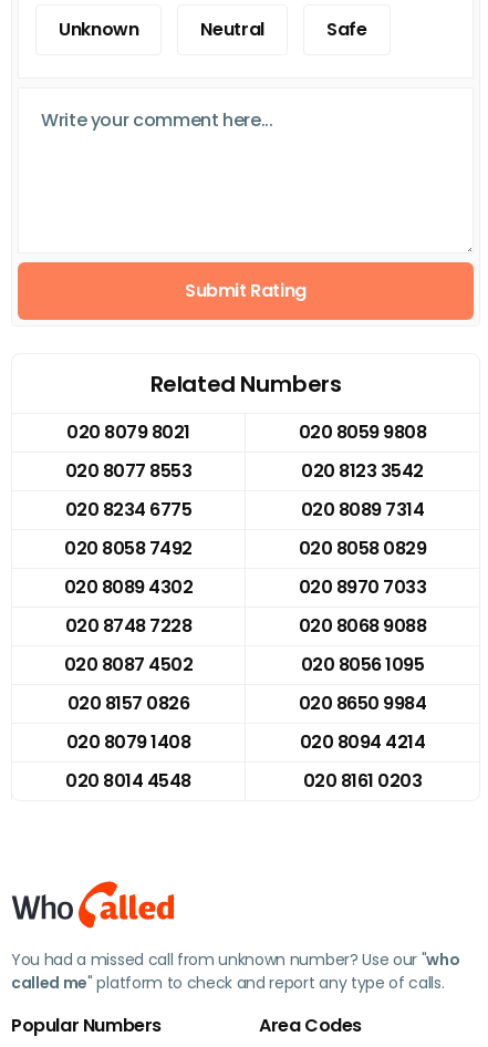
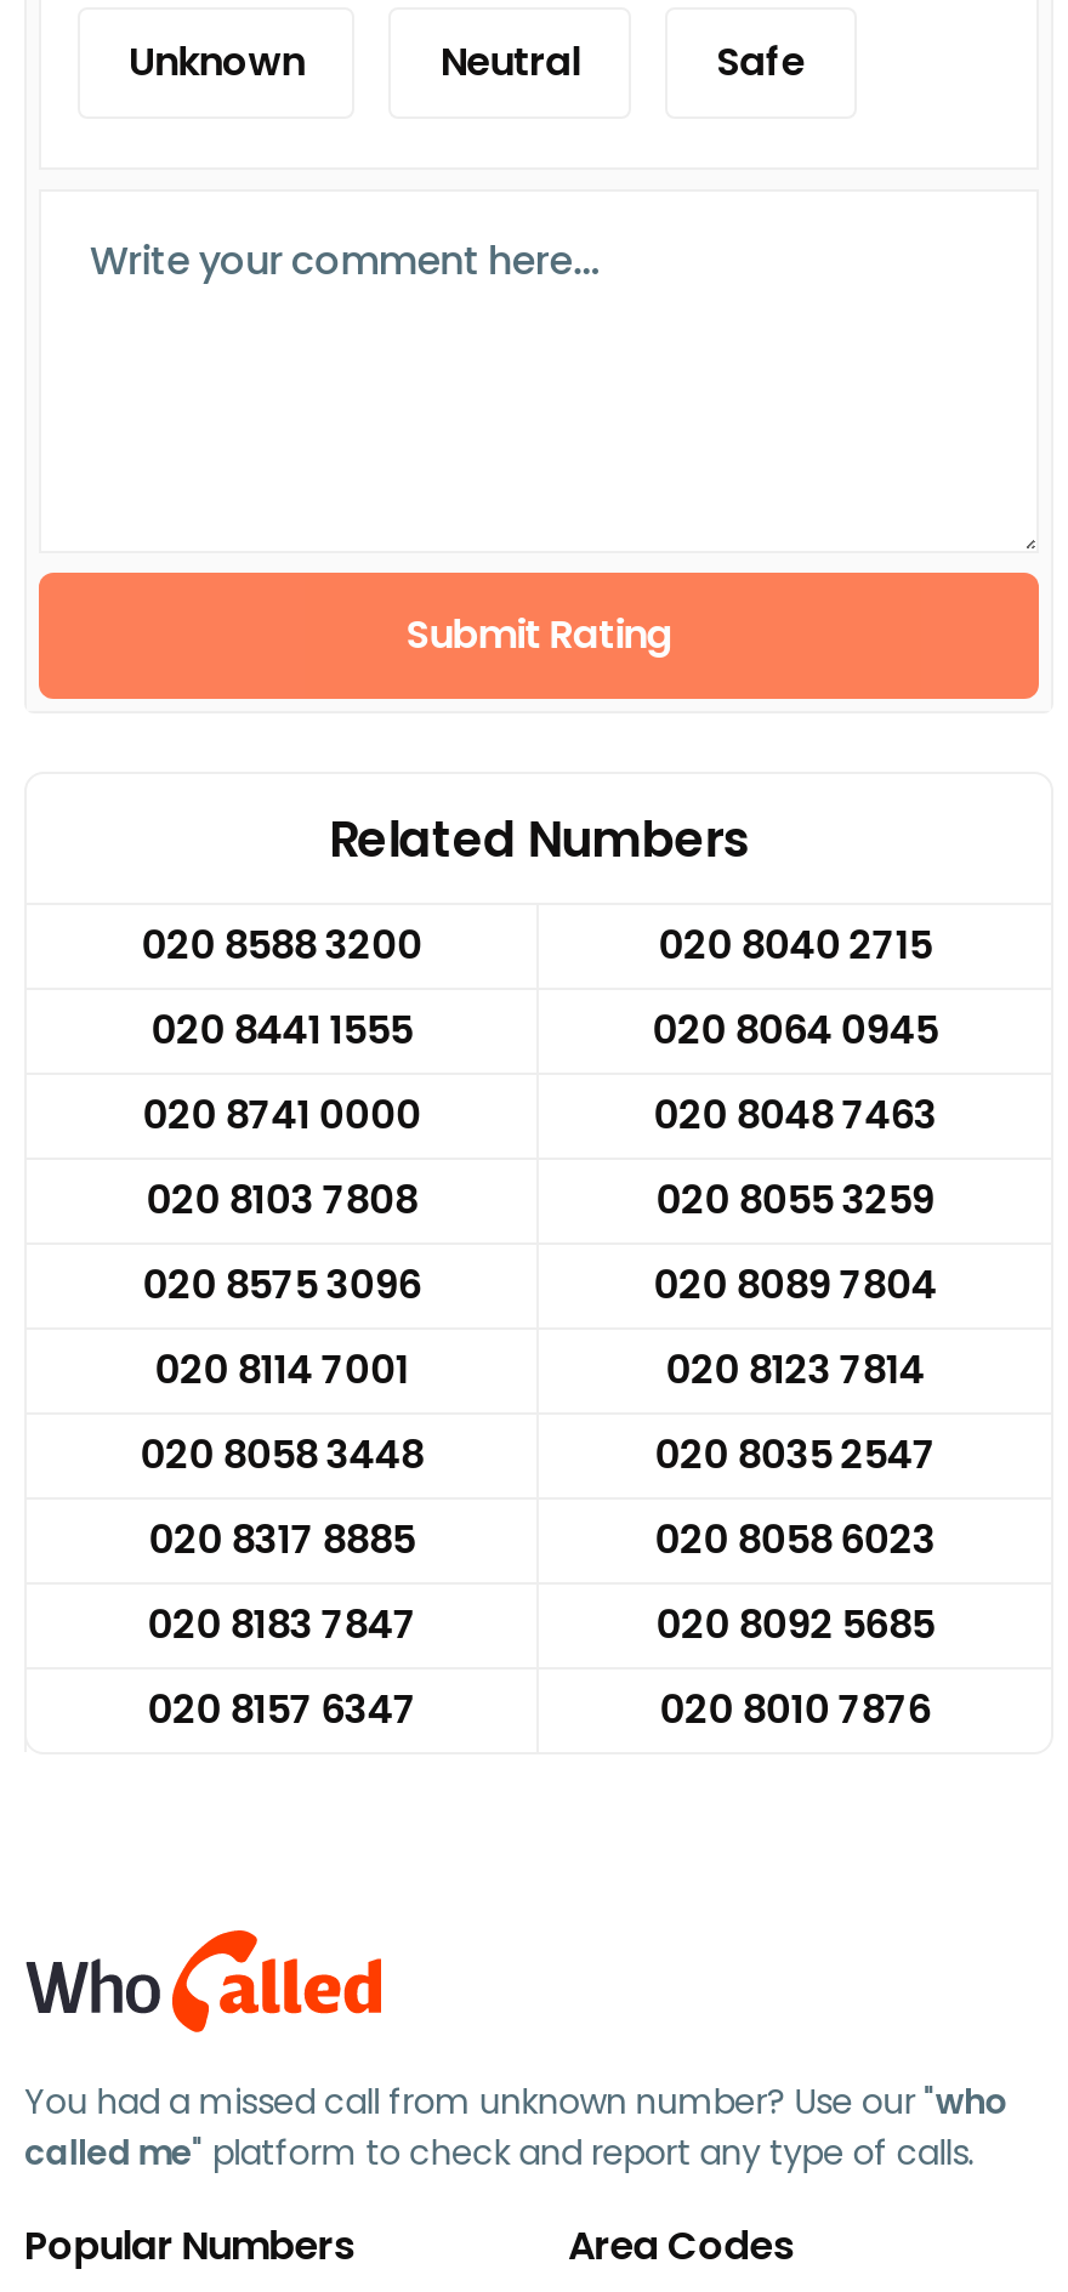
- 020 8079 8021
+ 020 8588 3200

- 020 8059 9808
+ 020 8040 2715

- 020 8077 8553
+ 020 8441 1555

- 020 8123 3542
+ 020 8064 0945

- 020 8234 6775
+ 020 8741 0000

- 020 8089 7314
+ 020 8048 7463

- 020 8058 7492
+ 020 8103 7808

- 020 8058 0829
+ 020 8055 3259

- 020 8089 4302
+ 020 8575 3096

- 020 8970 7033
+ 020 8089 7804

- 020 8748 7228
+ 020 8114 7001

- 020 8068 9088
+ 020 8123 7814

- 020 8087 4502
+ 020 8058 3448

- 020 8056 1095
+ 020 8035 2547

- 020 8157 0826
+ 020 8317 8885

- 020 8650 9984
+ 020 8058 6023

- 020 8079 1408
+ 020 8183 7847

- 020 8094 4214
+ 020 8092 5685

- 020 8014 4548
+ 020 8157 6347

- 020 8161 0203
+ 020 8010 7876
